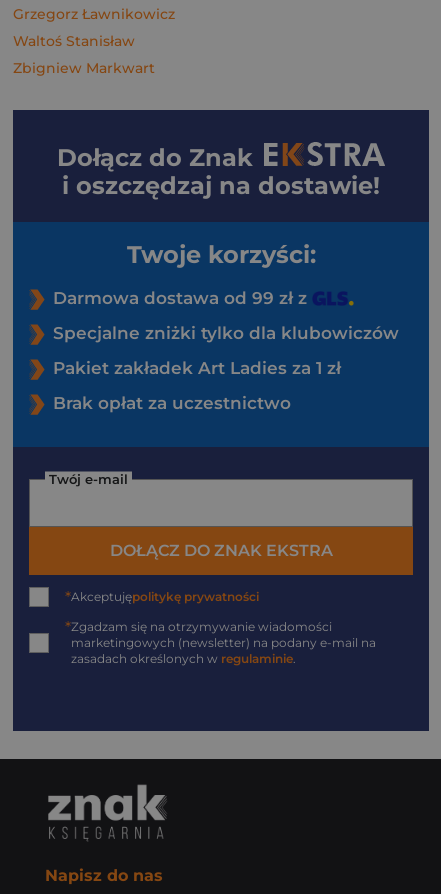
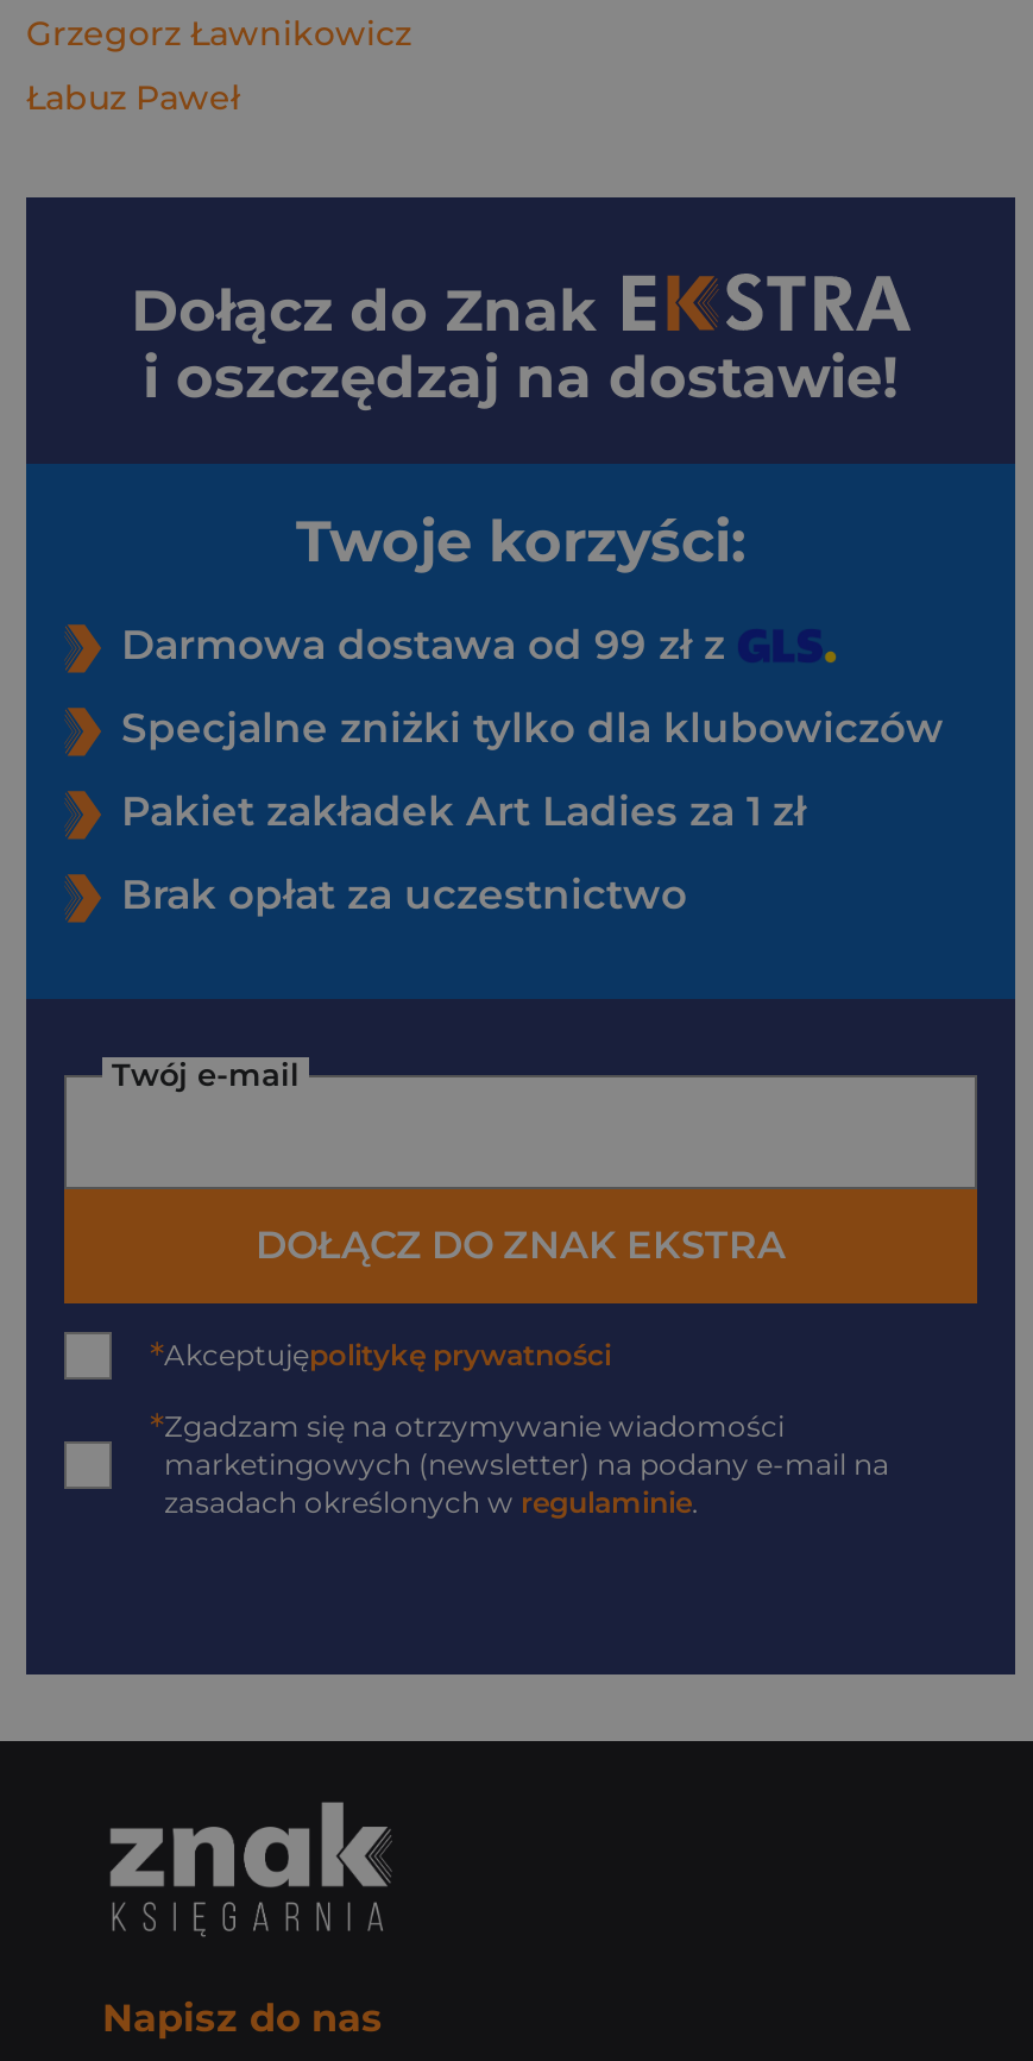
- Waltoś Stanisław
- Zbigniew Markwart
+ Łabuz Paweł
